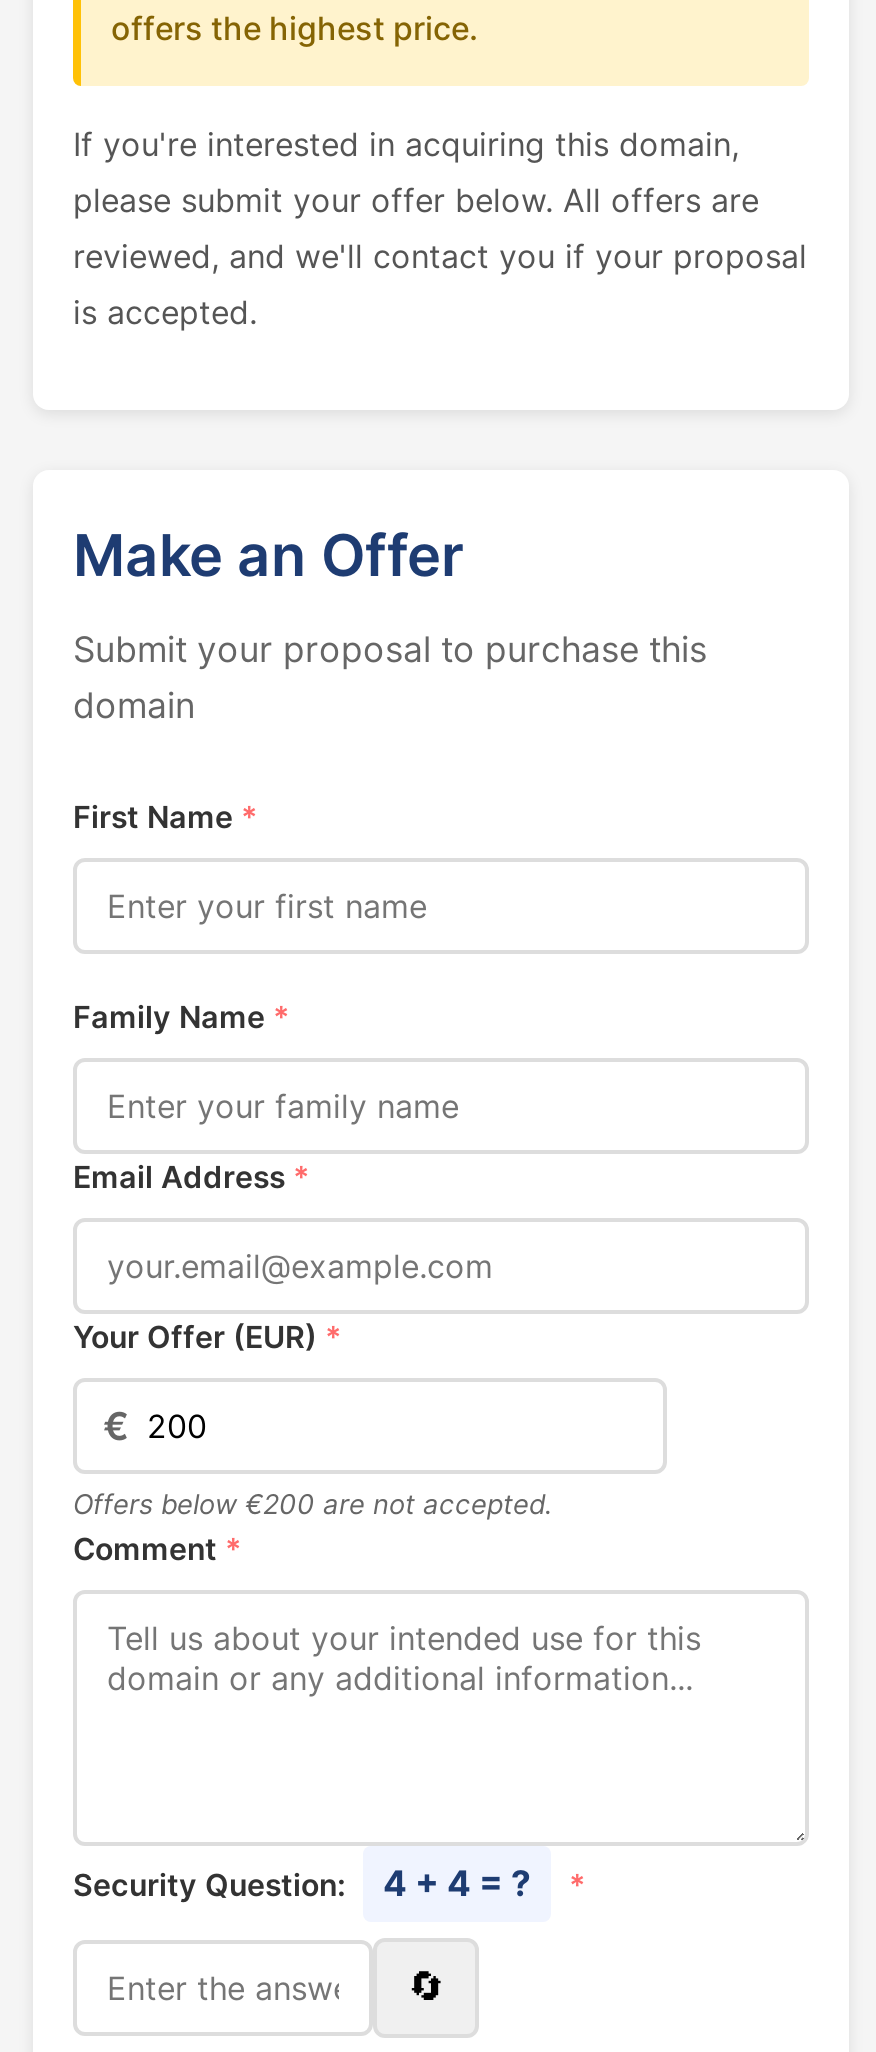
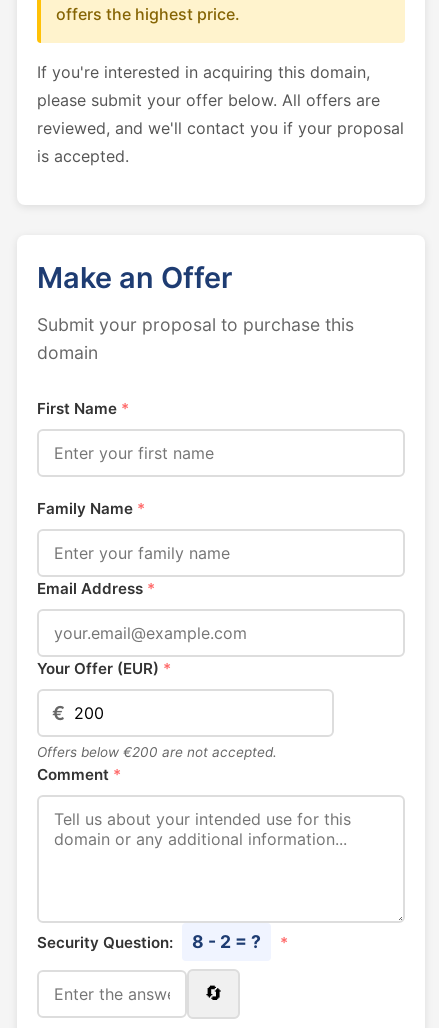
- 4 + 4 = ?
+ 8 - 2 = ?
